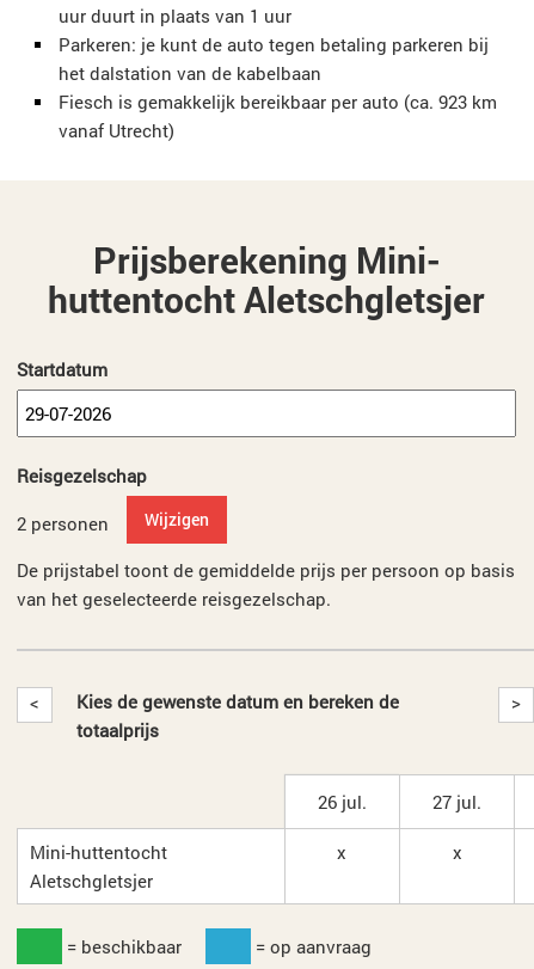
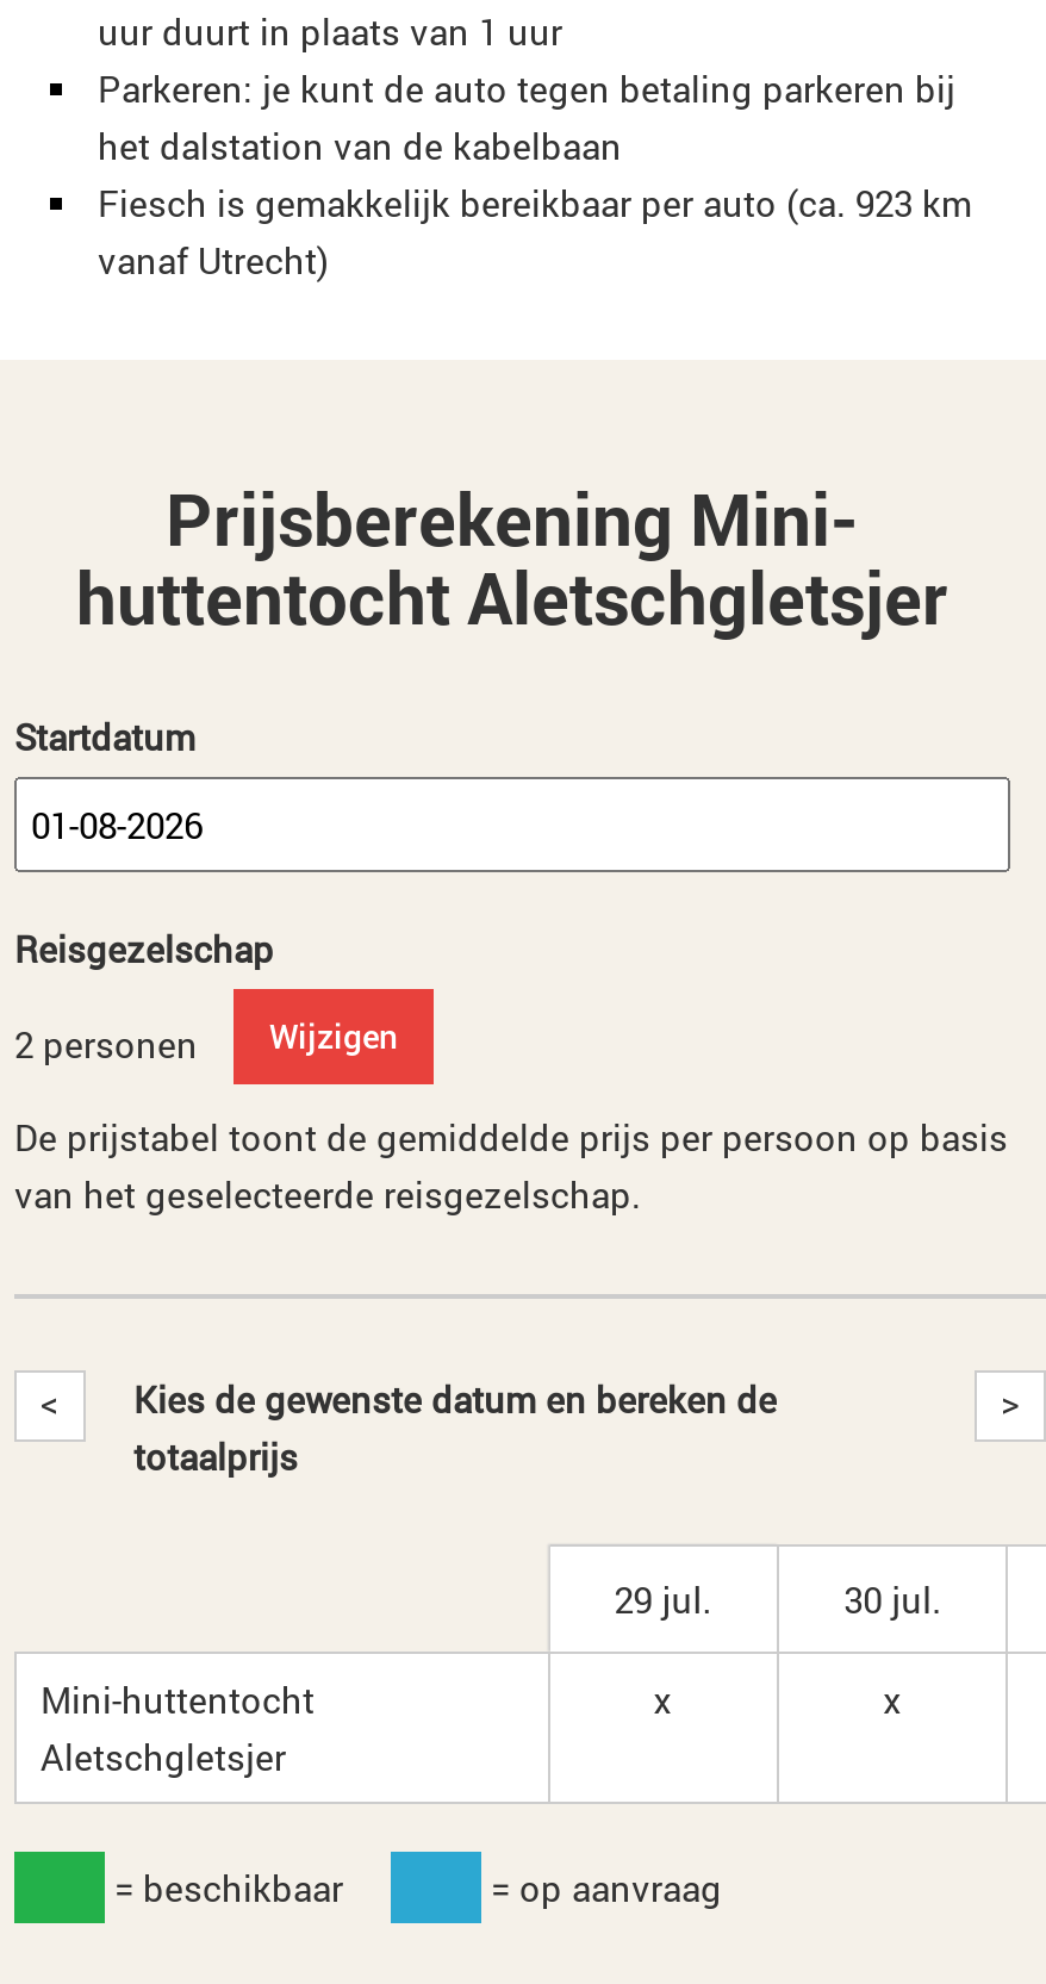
- 26 jul.
+ 29 jul.

- 27 jul.
+ 30 jul.
